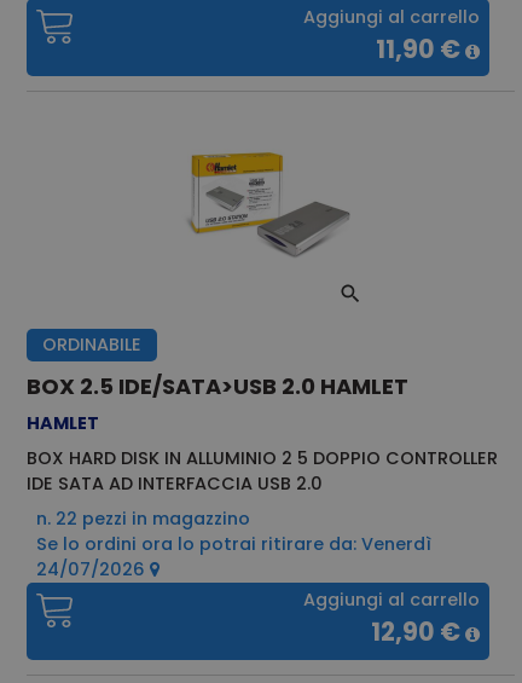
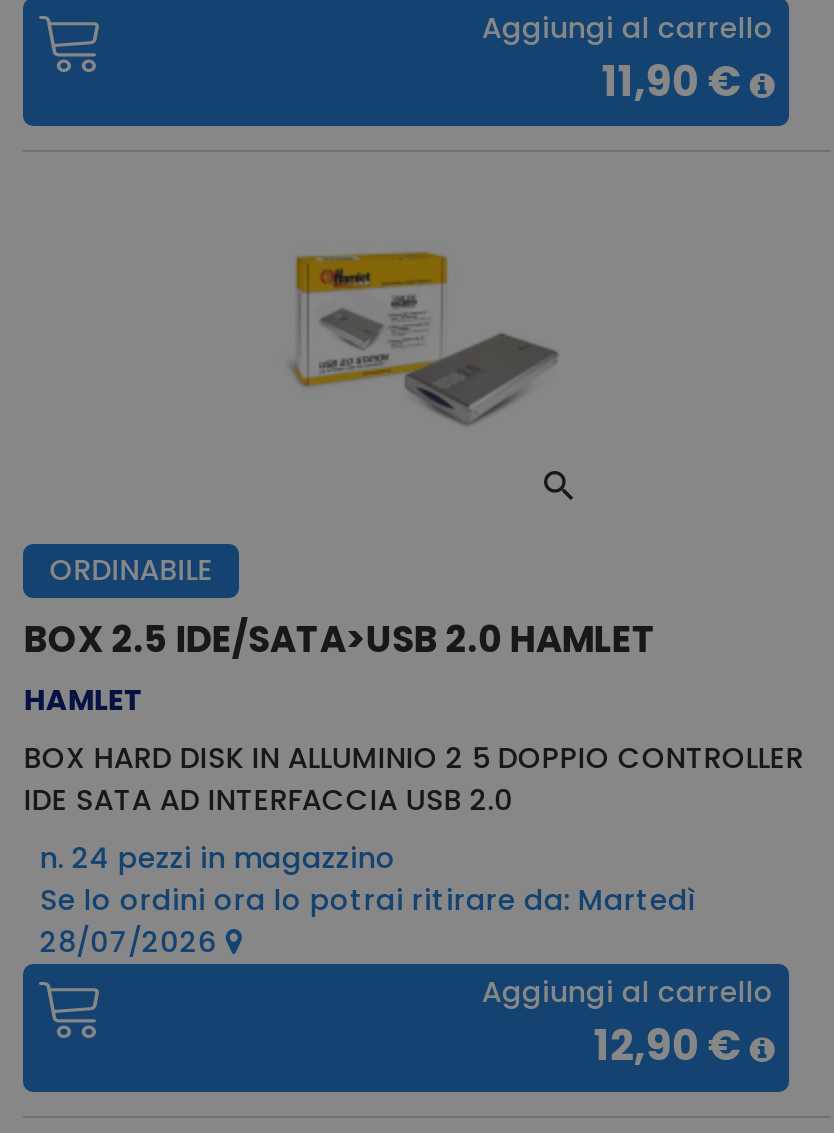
- n. 22 pezzi in magazzino
+ n. 24 pezzi in magazzino

- Se lo ordini ora lo potrai ritirare da: Venerdì
+ Se lo ordini ora lo potrai ritirare da: Martedì

- 24/07/2026
+ 28/07/2026
